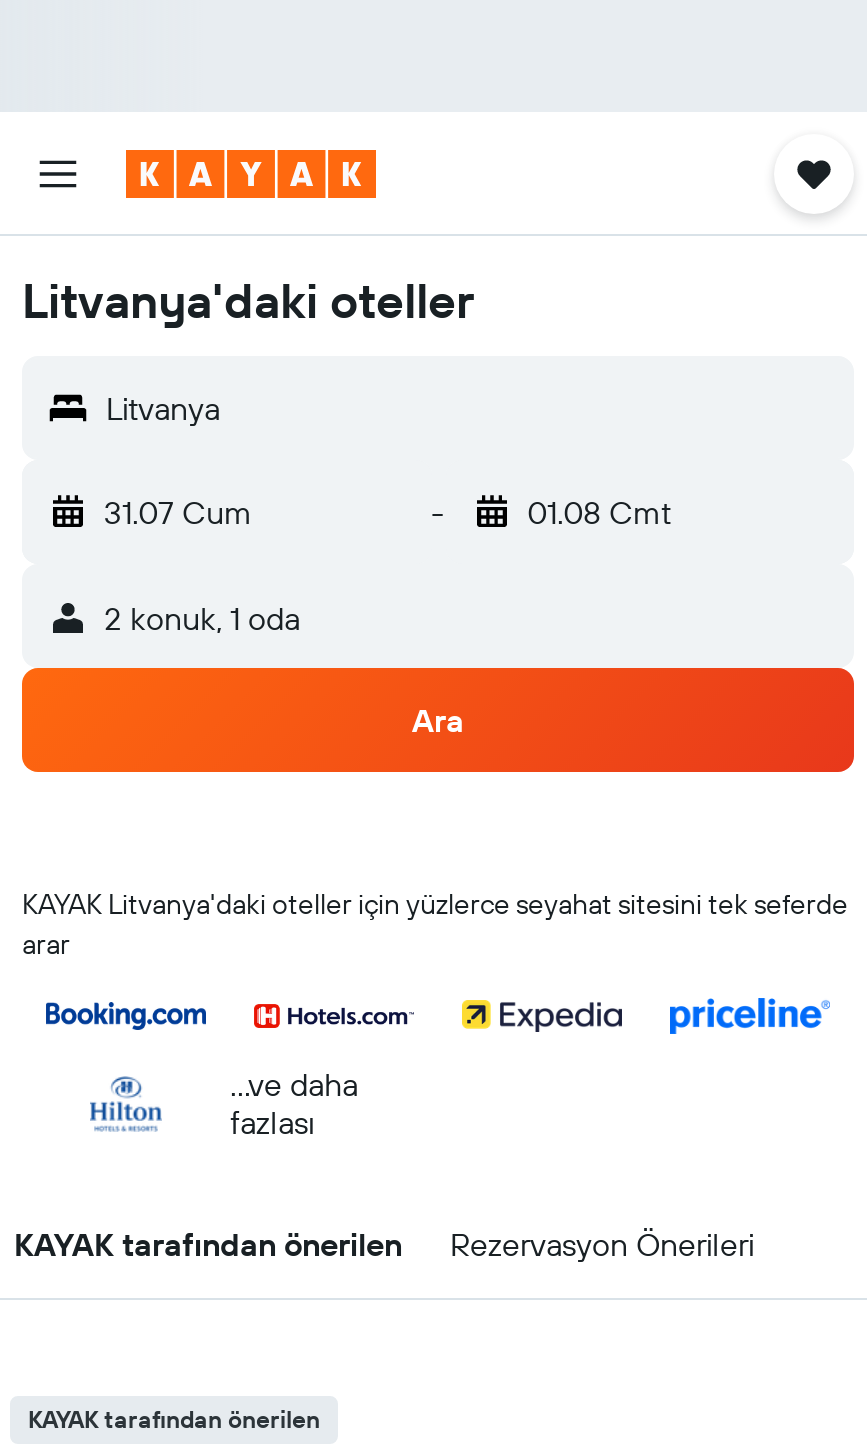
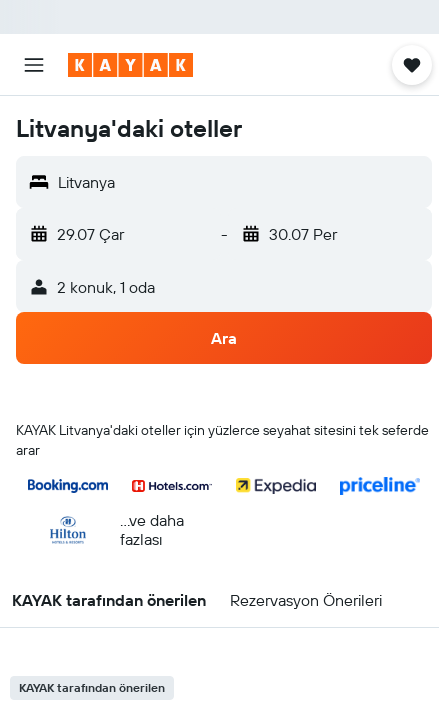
- 31.07 Cum
+ 29.07 Çar

- 01.08 Cmt
+ 30.07 Per
